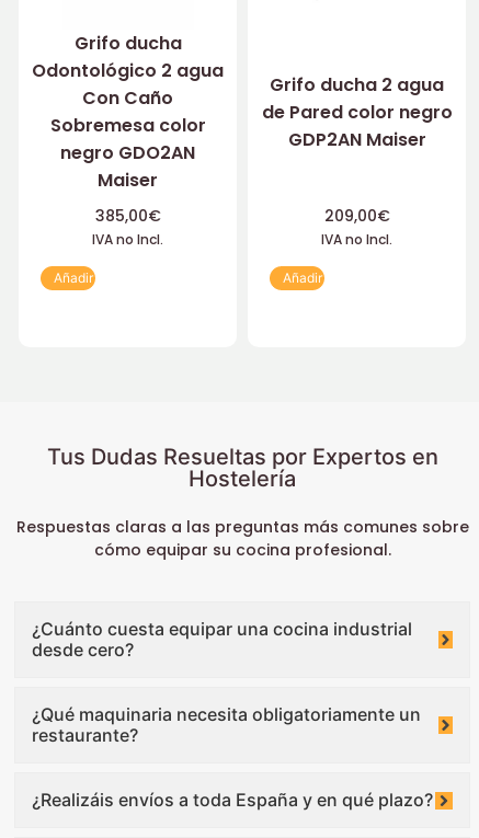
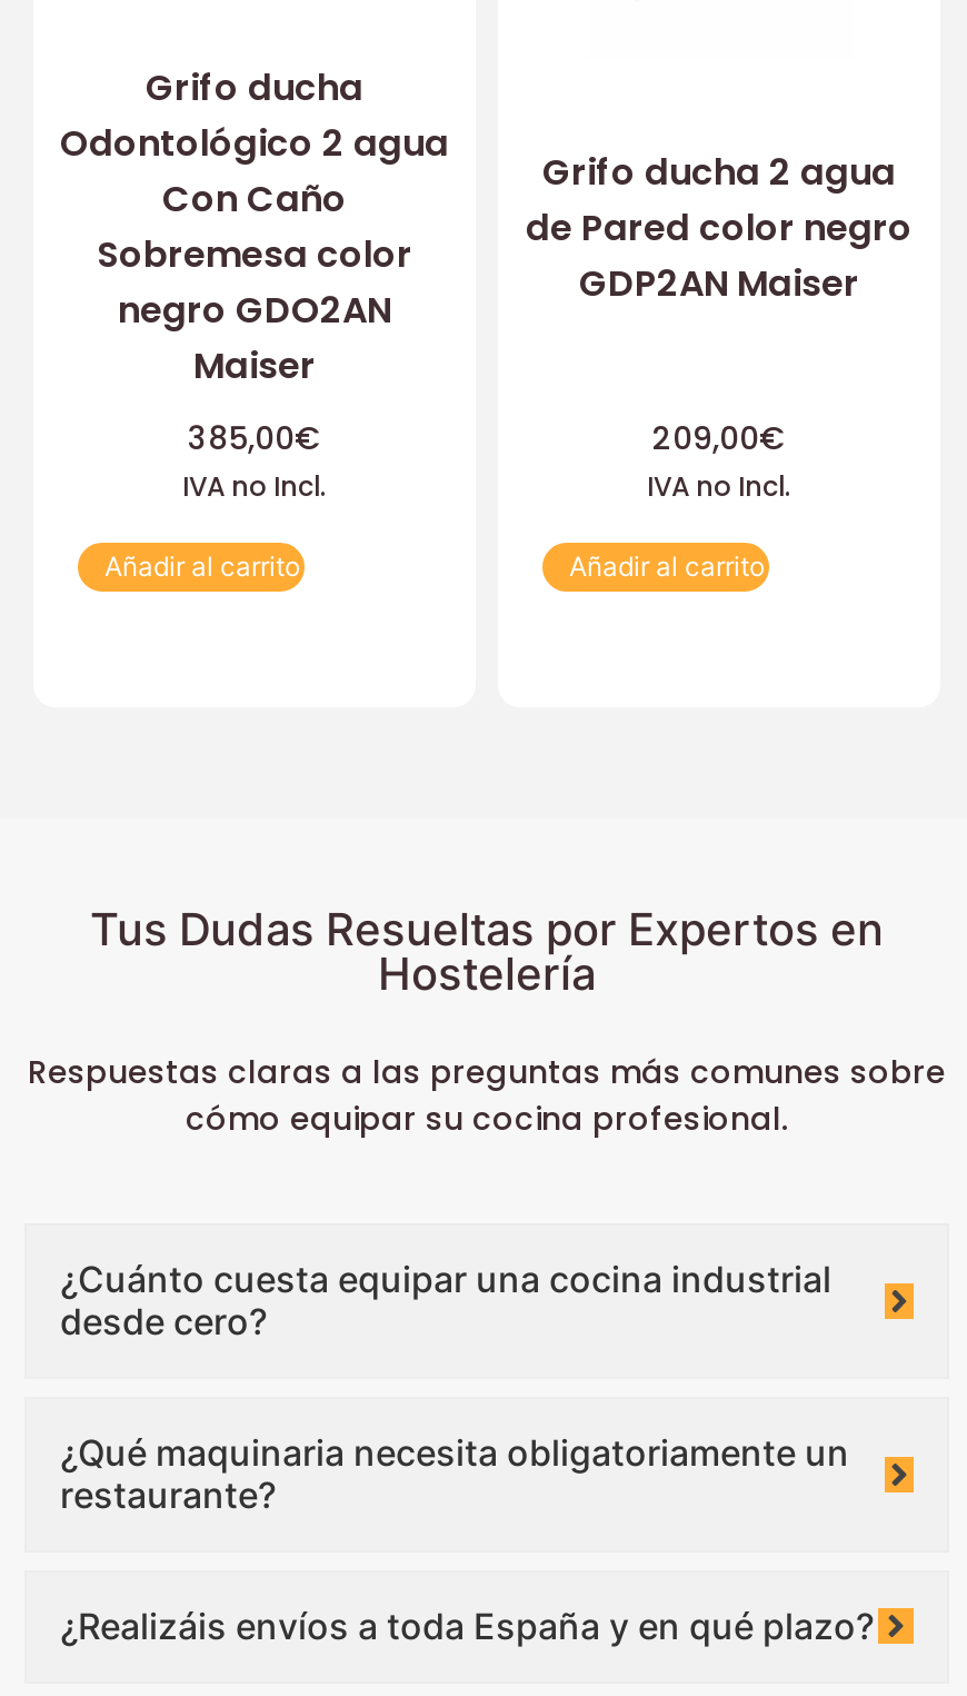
- Añadir
+ Añadir al carrito

- Añadir
+ Añadir al carrito
